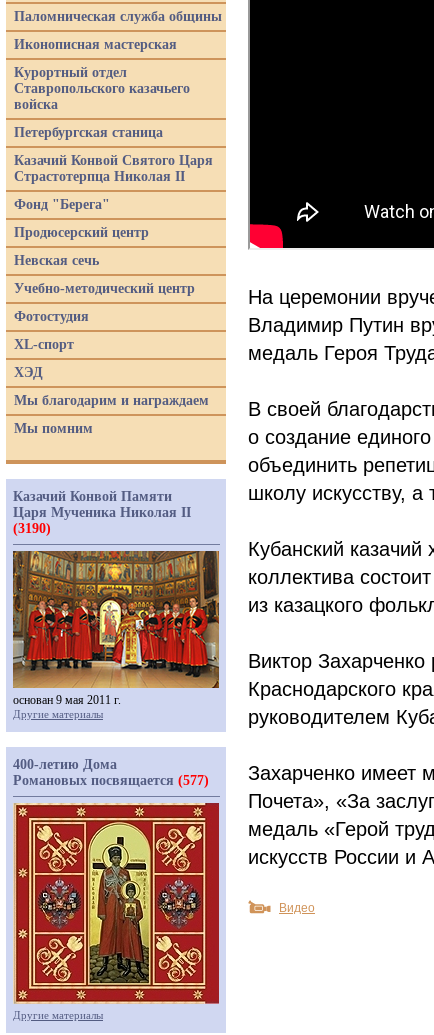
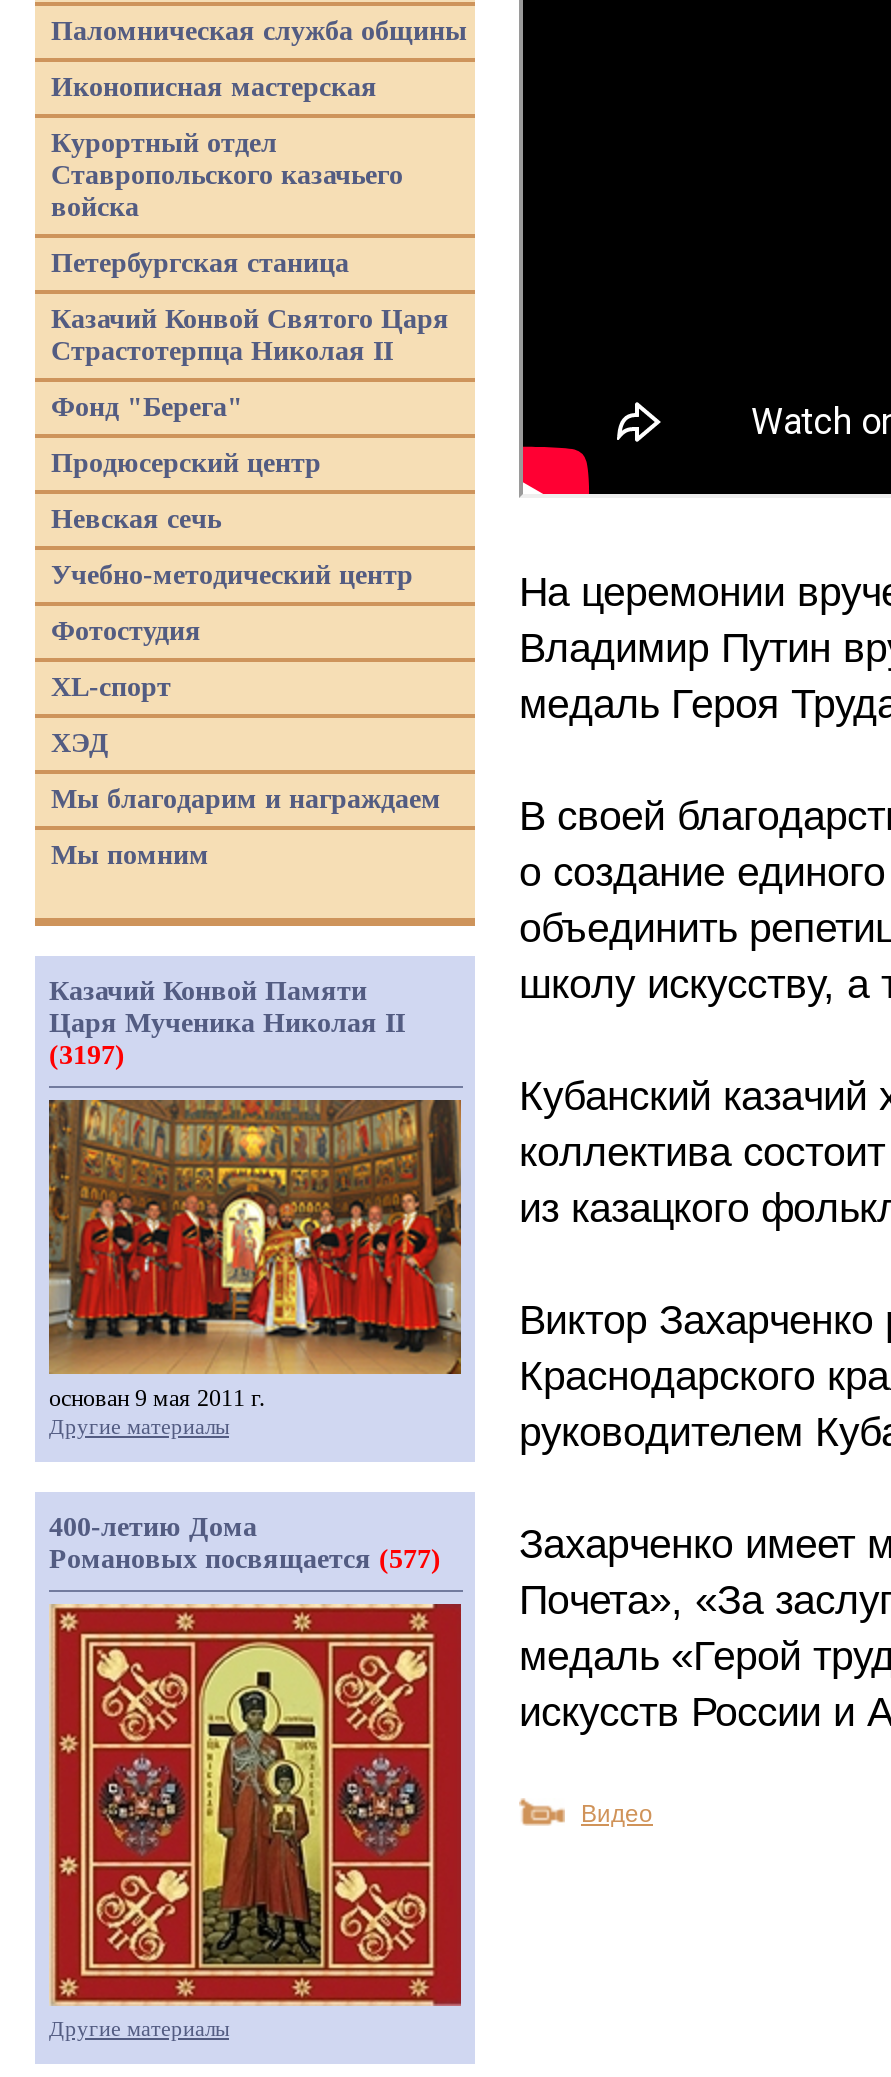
- (3190)
+ (3197)
